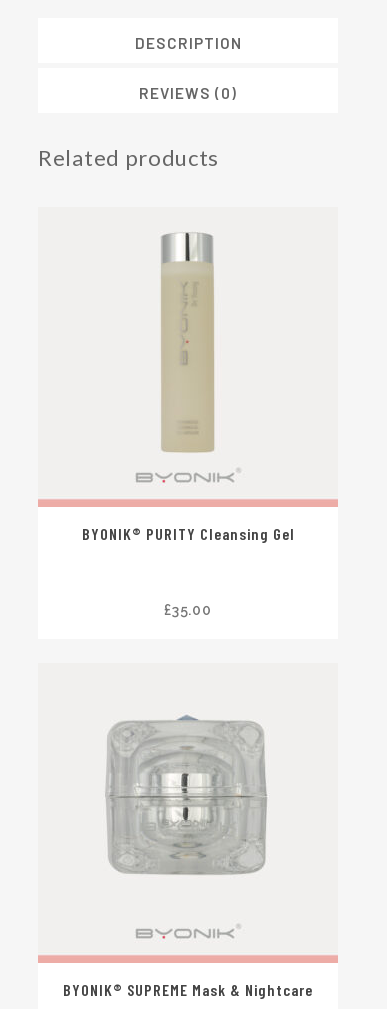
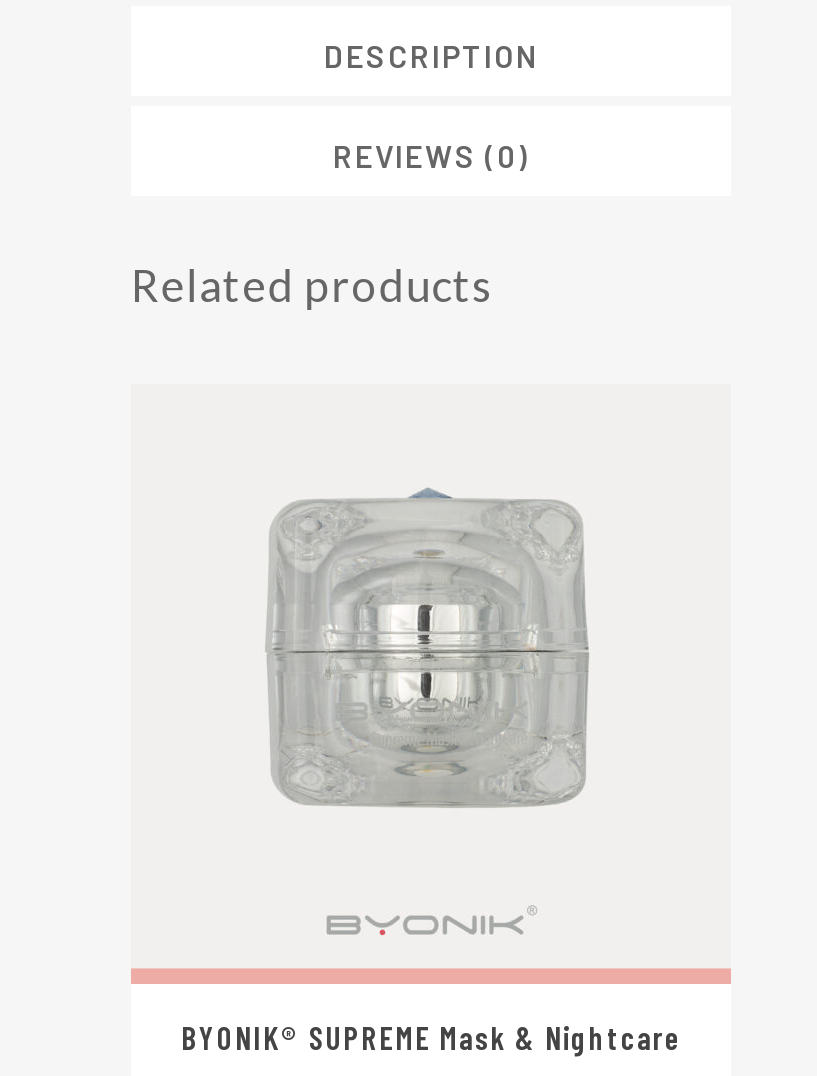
- [image]

- BYONIK® PURITY Cleansing Gel

- £35.00
